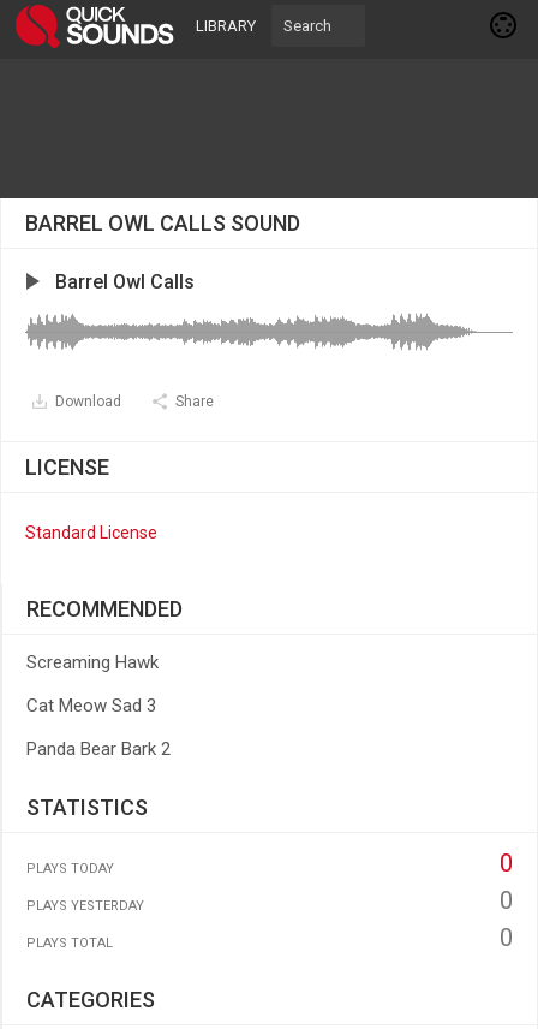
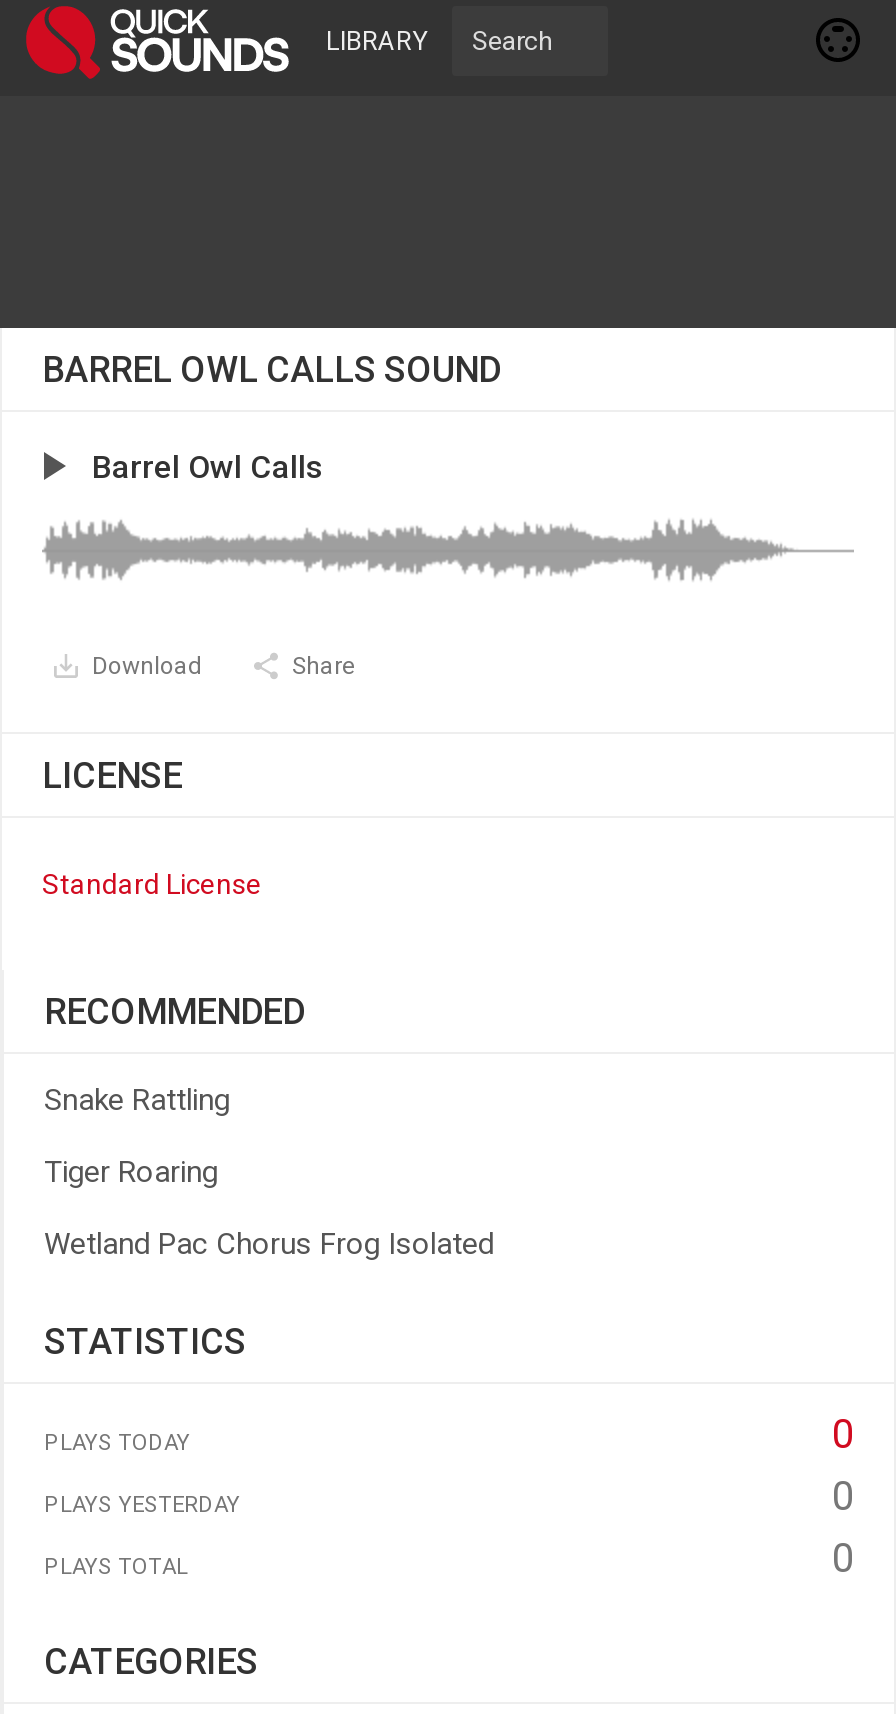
- Screaming Hawk
+ Snake Rattling

- Cat Meow Sad 3
+ Tiger Roaring

- Panda Bear Bark 2
+ Wetland Pac Chorus Frog Isolated
